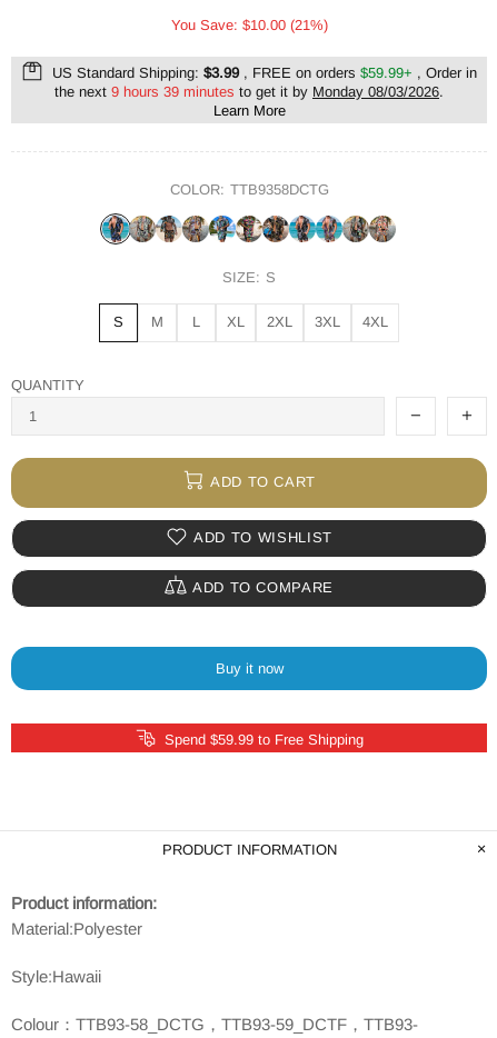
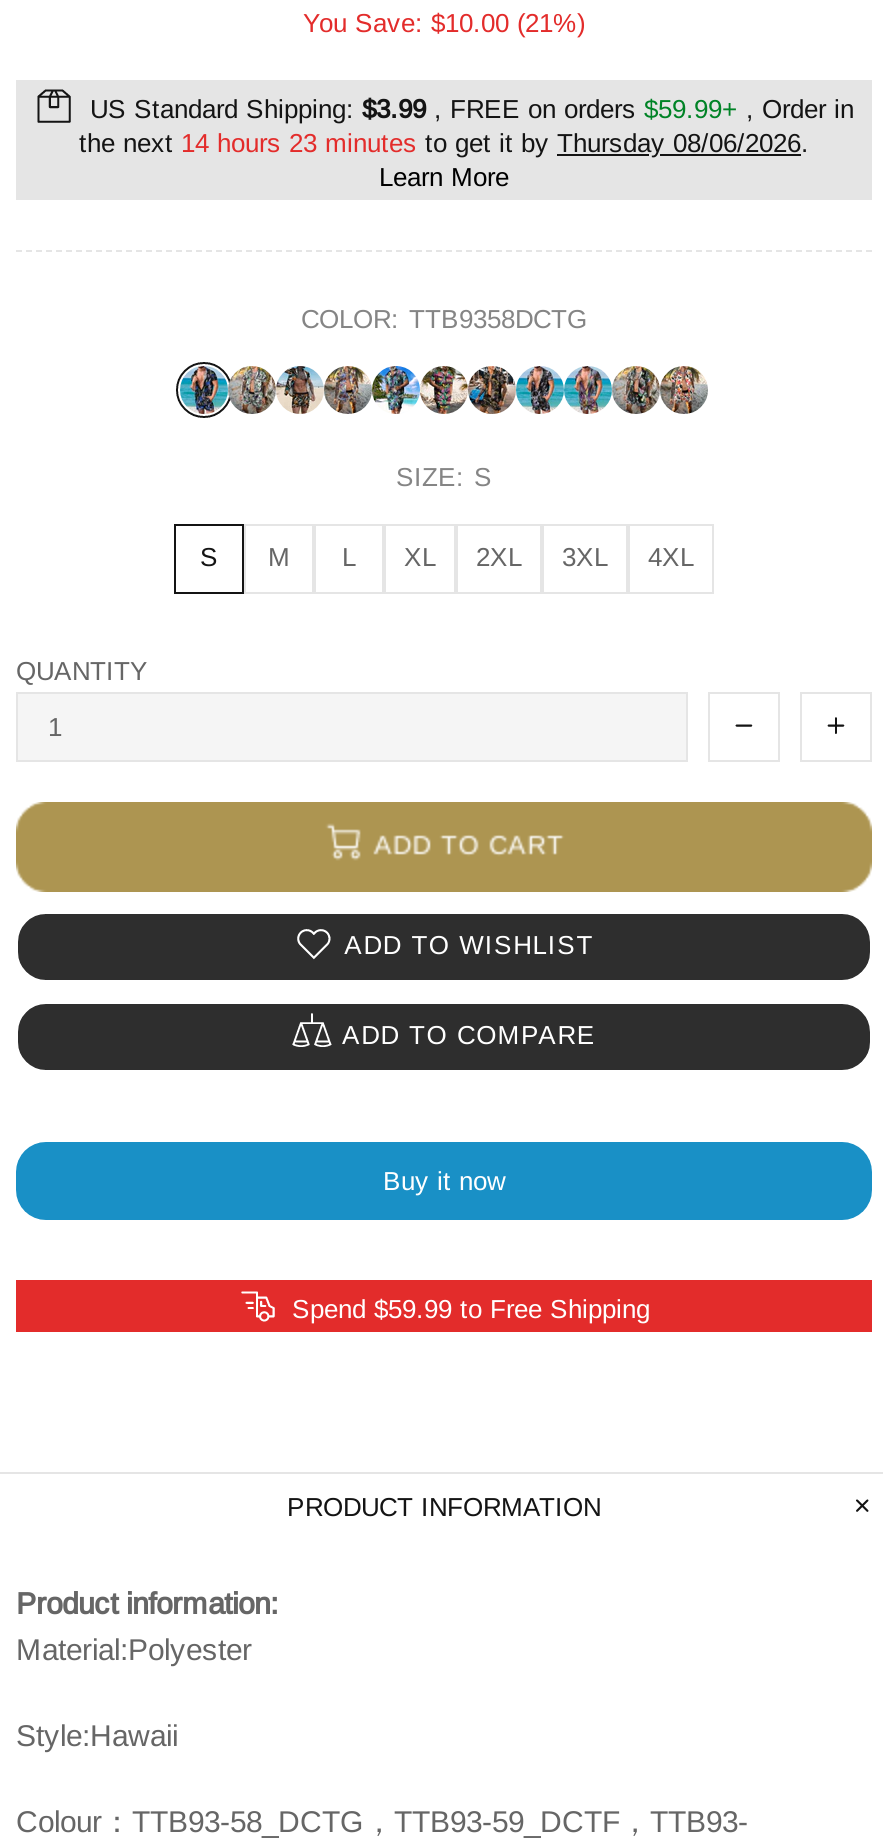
- the next 9 hours 39 minutes to get it by Monday 08/03/2026.
+ the next 14 hours 23 minutes to get it by Thursday 08/06/2026.
